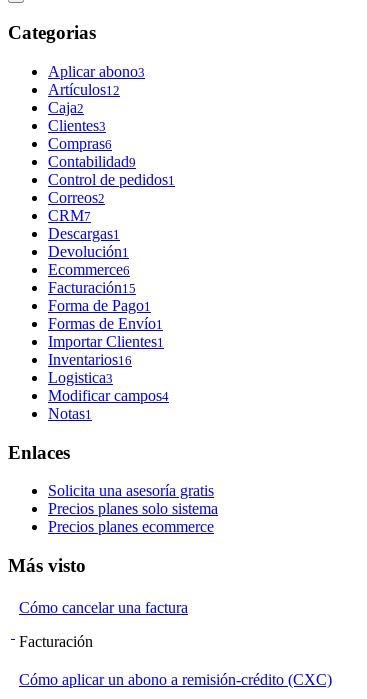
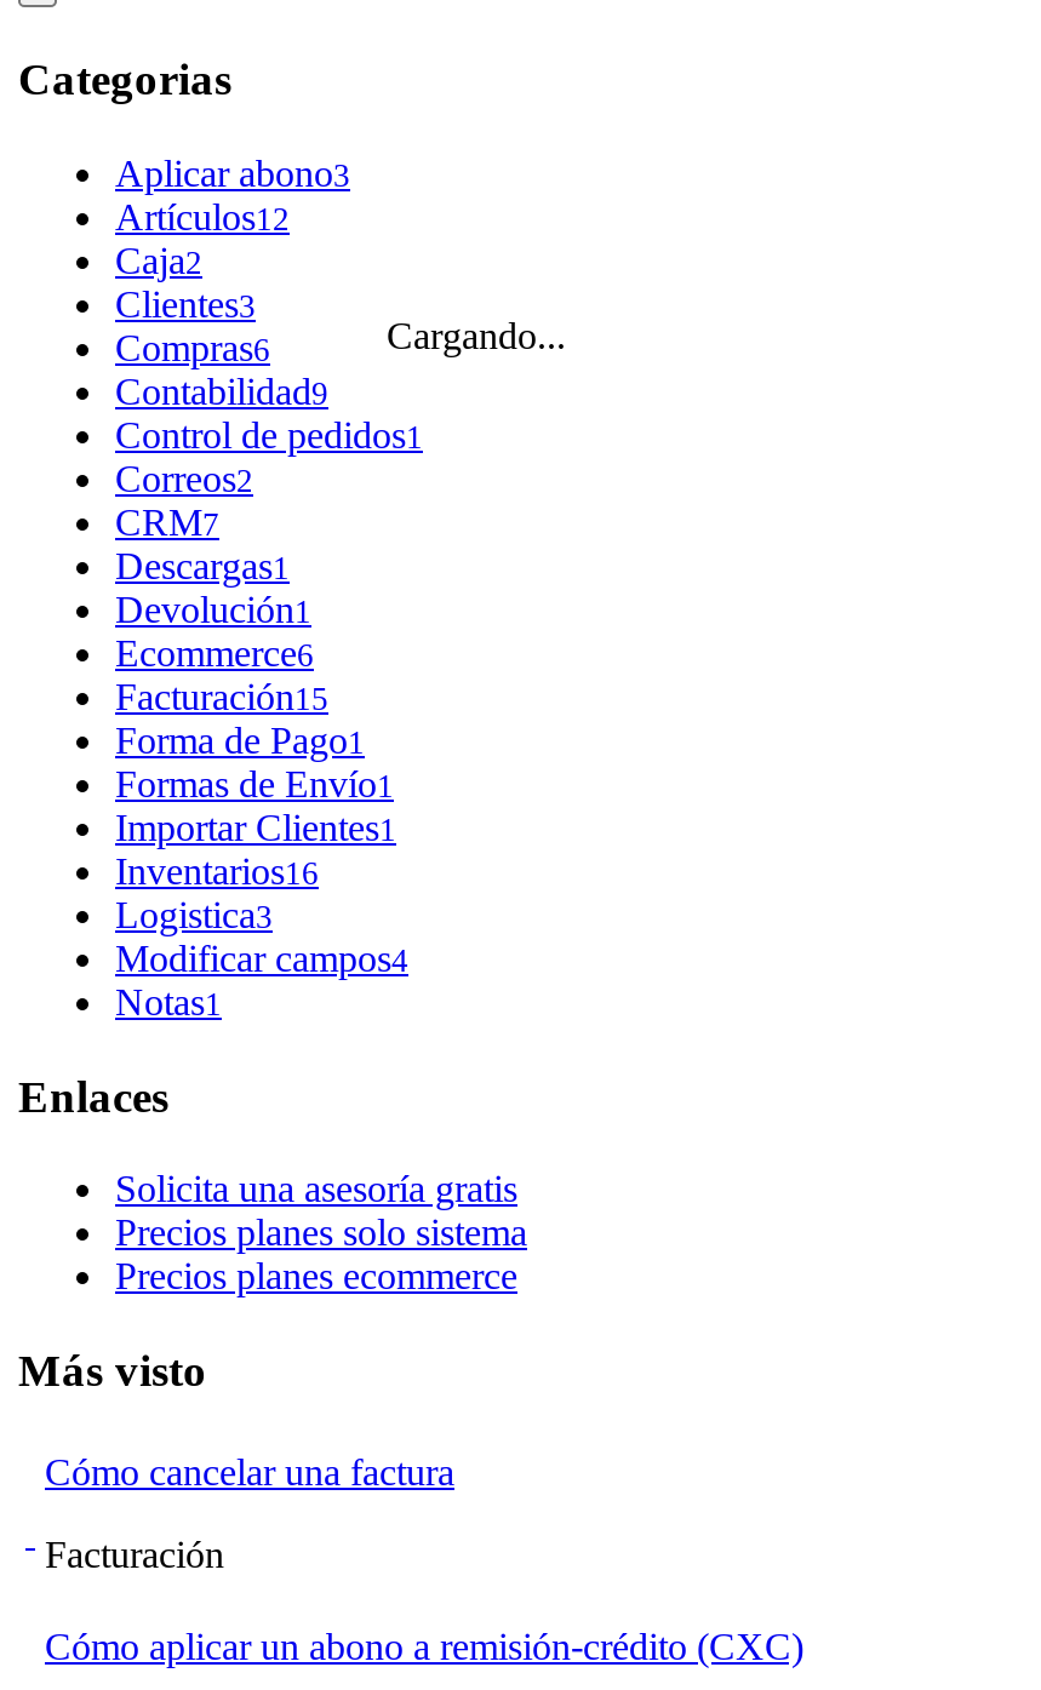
+ Cargando...
